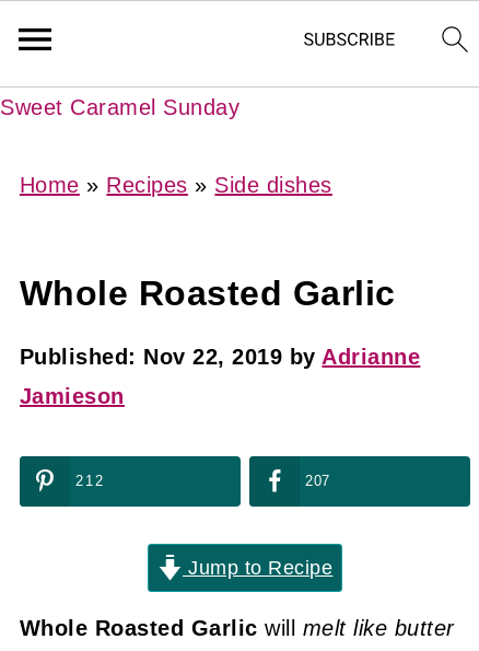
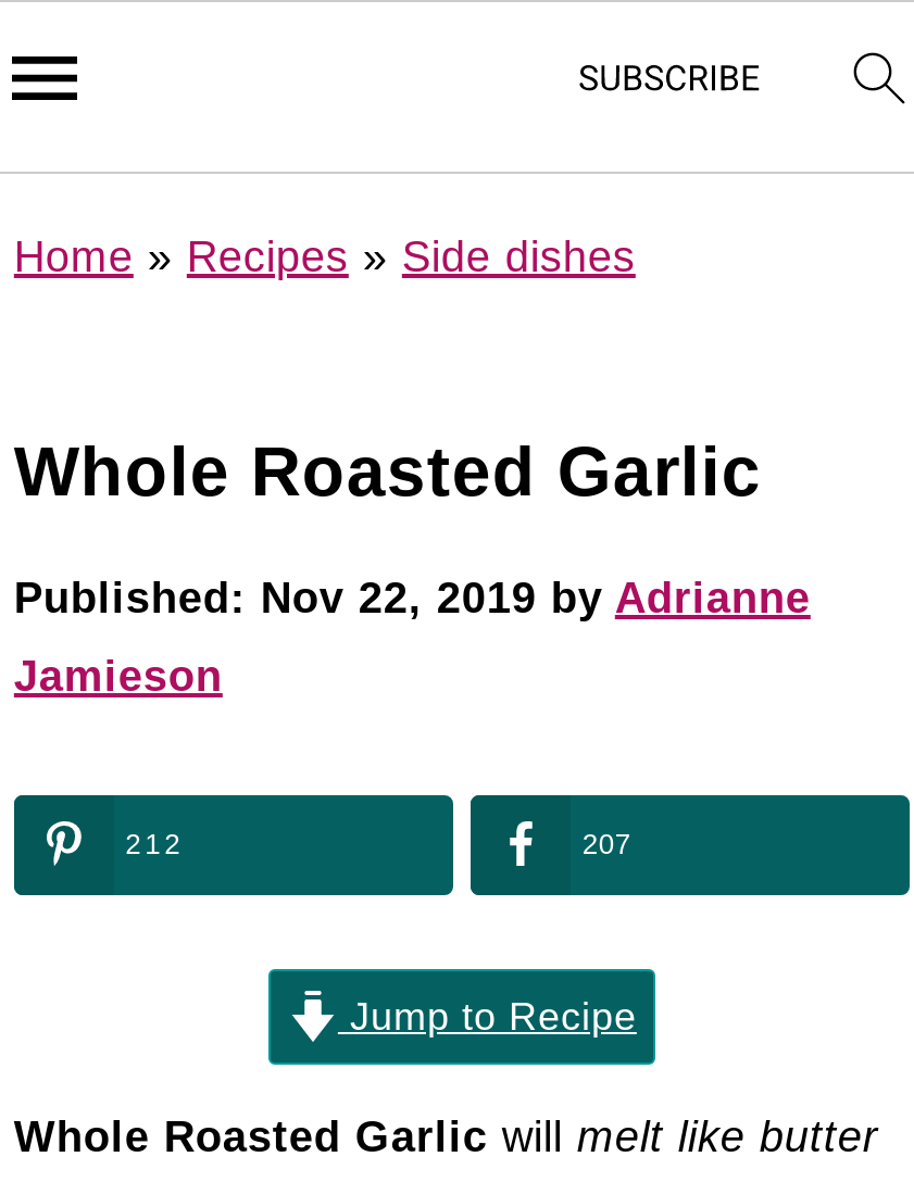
- Sweet Caramel Sunday
